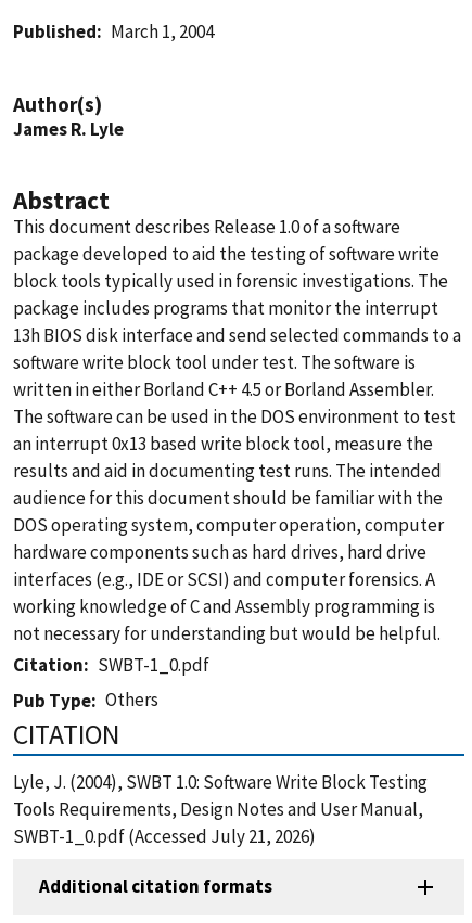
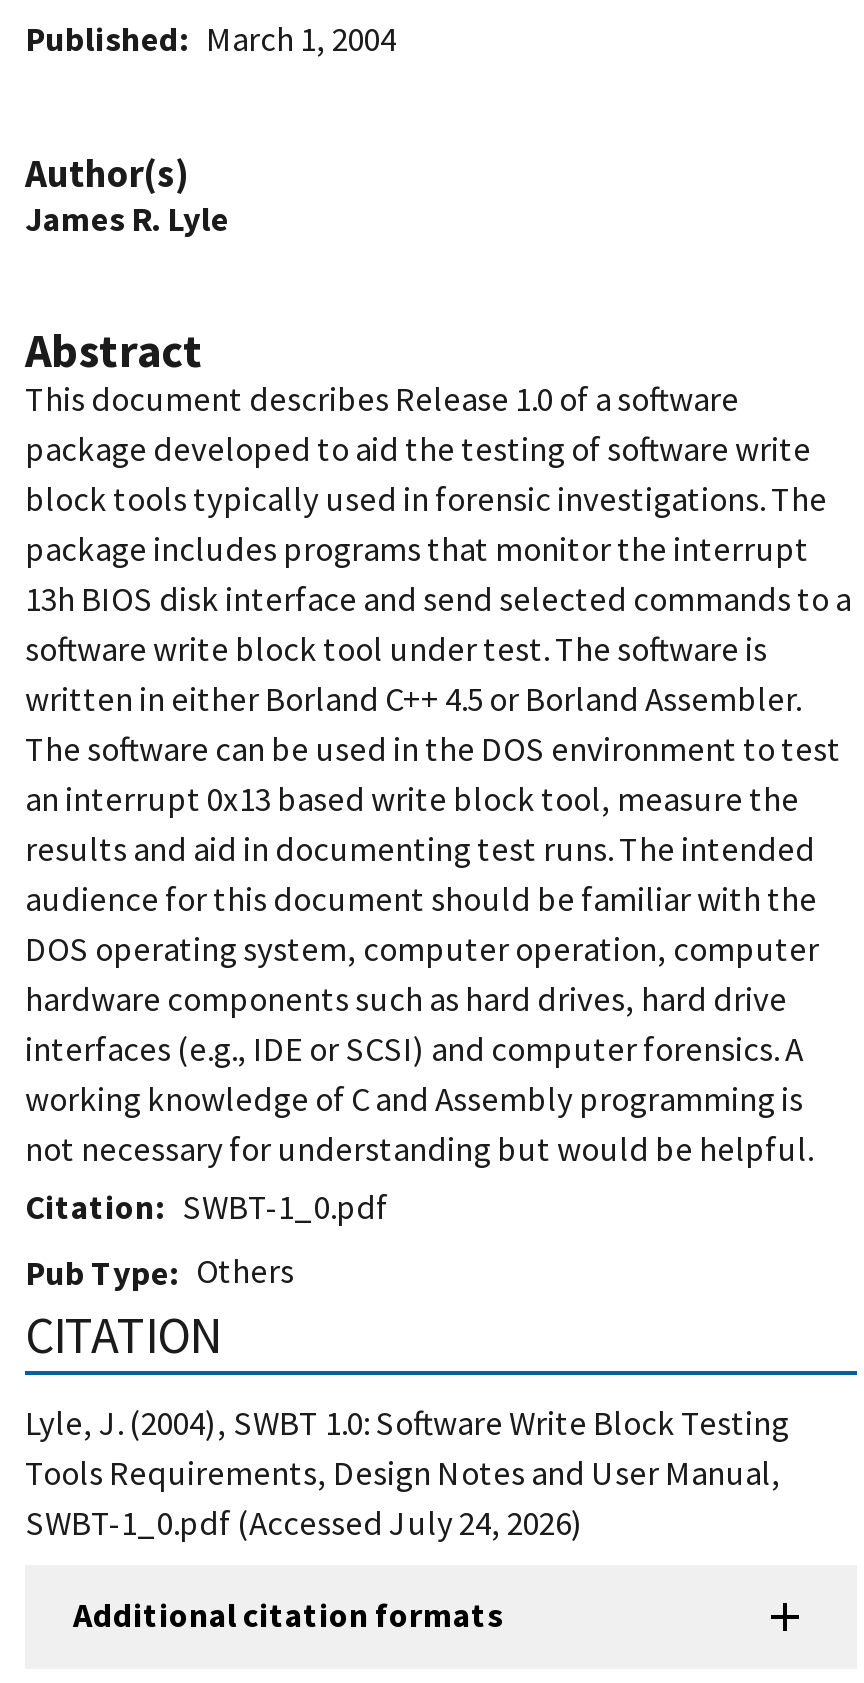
- SWBT-1_0.pdf (Accessed July 21, 2026)
+ SWBT-1_0.pdf (Accessed July 24, 2026)
